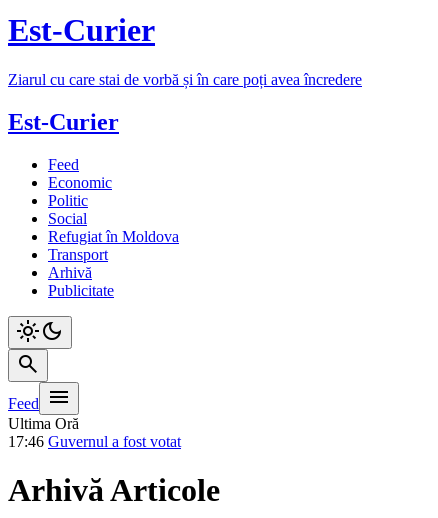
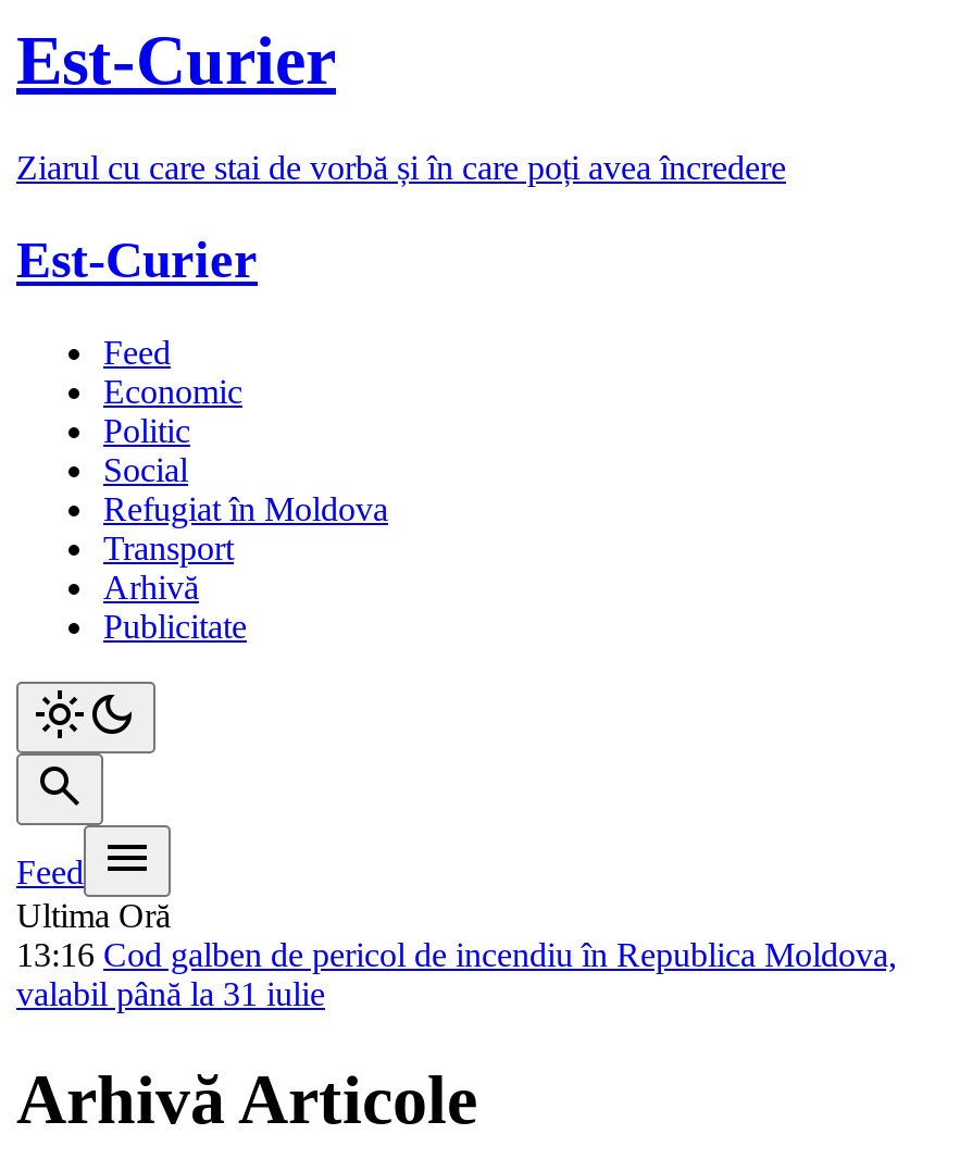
- 17:46 Guvernul a fost votat
+ 13:16 Cod galben de pericol de incendiu în Republica Moldova,
+ valabil până la 31 iulie
